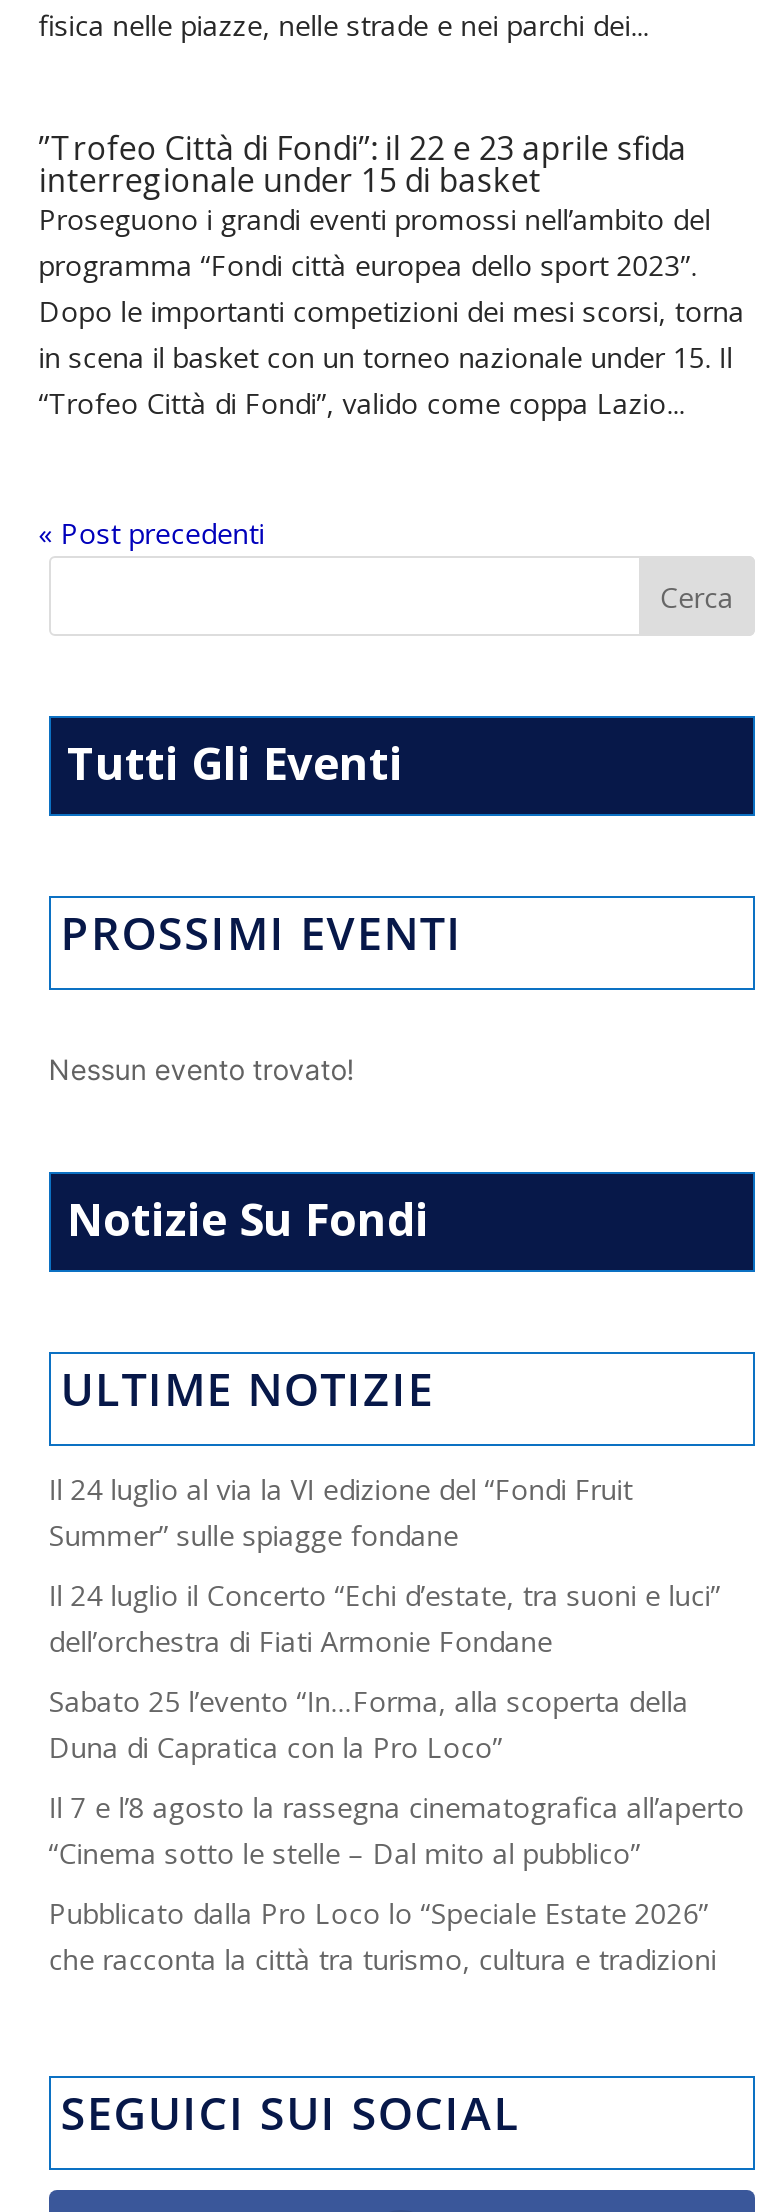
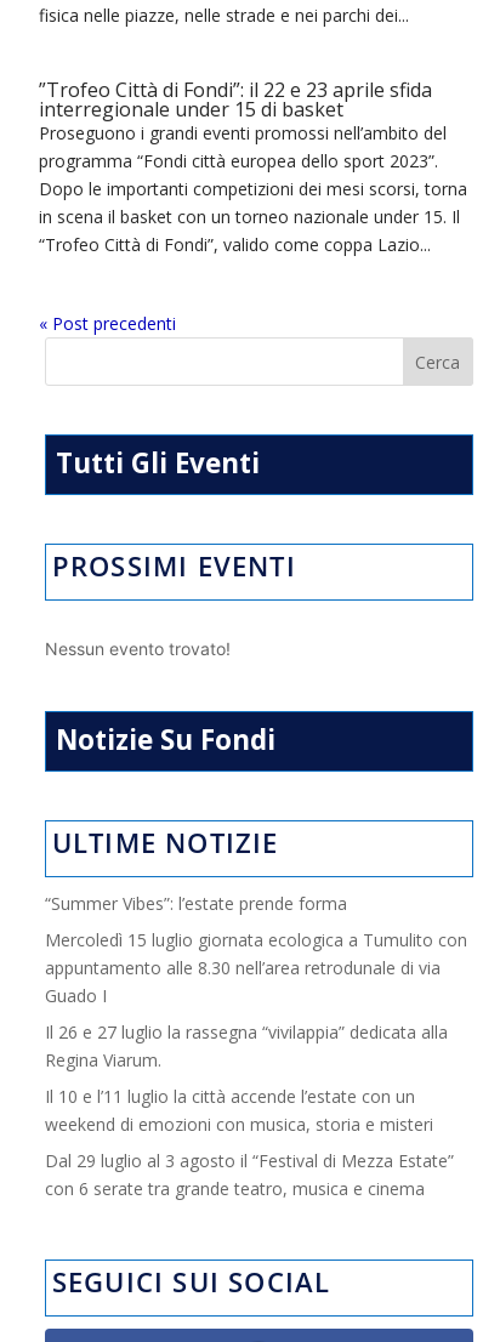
- Il 24 luglio al via la VI edizione del “Fondi Fruit
- Summer” sulle spiagge fondane
+ “Summer Vibes”: l’estate prende forma

- Il 24 luglio il Concerto “Echi d’estate, tra suoni e luci”
- dell’orchestra di Fiati Armonie Fondane
+ Mercoledì 15 luglio giornata ecologica a Tumulito con
+ appuntamento alle 8.30 nell’area retrodunale di via
+ Guado I

- Sabato 25 l’evento “In…Forma, alla scoperta della
- Duna di Capratica con la Pro Loco”
+ Il 26 e 27 luglio la rassegna “vivilappia” dedicata alla
+ Regina Viarum.

- Il 7 e l’8 agosto la rassegna cinematografica all’aperto
- “Cinema sotto le stelle – Dal mito al pubblico”
+ Il 10 e l’11 luglio la città accende l’estate con un
+ weekend di emozioni con musica, storia e misteri

- Pubblicato dalla Pro Loco lo “Speciale Estate 2026”
- che racconta la città tra turismo, cultura e tradizioni
+ Dal 29 luglio al 3 agosto il “Festival di Mezza Estate”
+ con 6 serate tra grande teatro, musica e cinema
